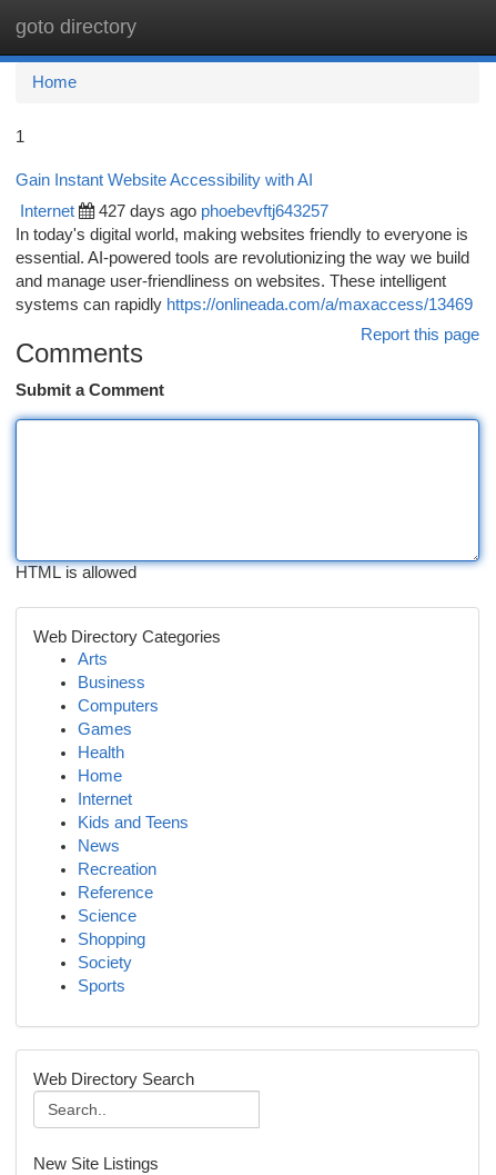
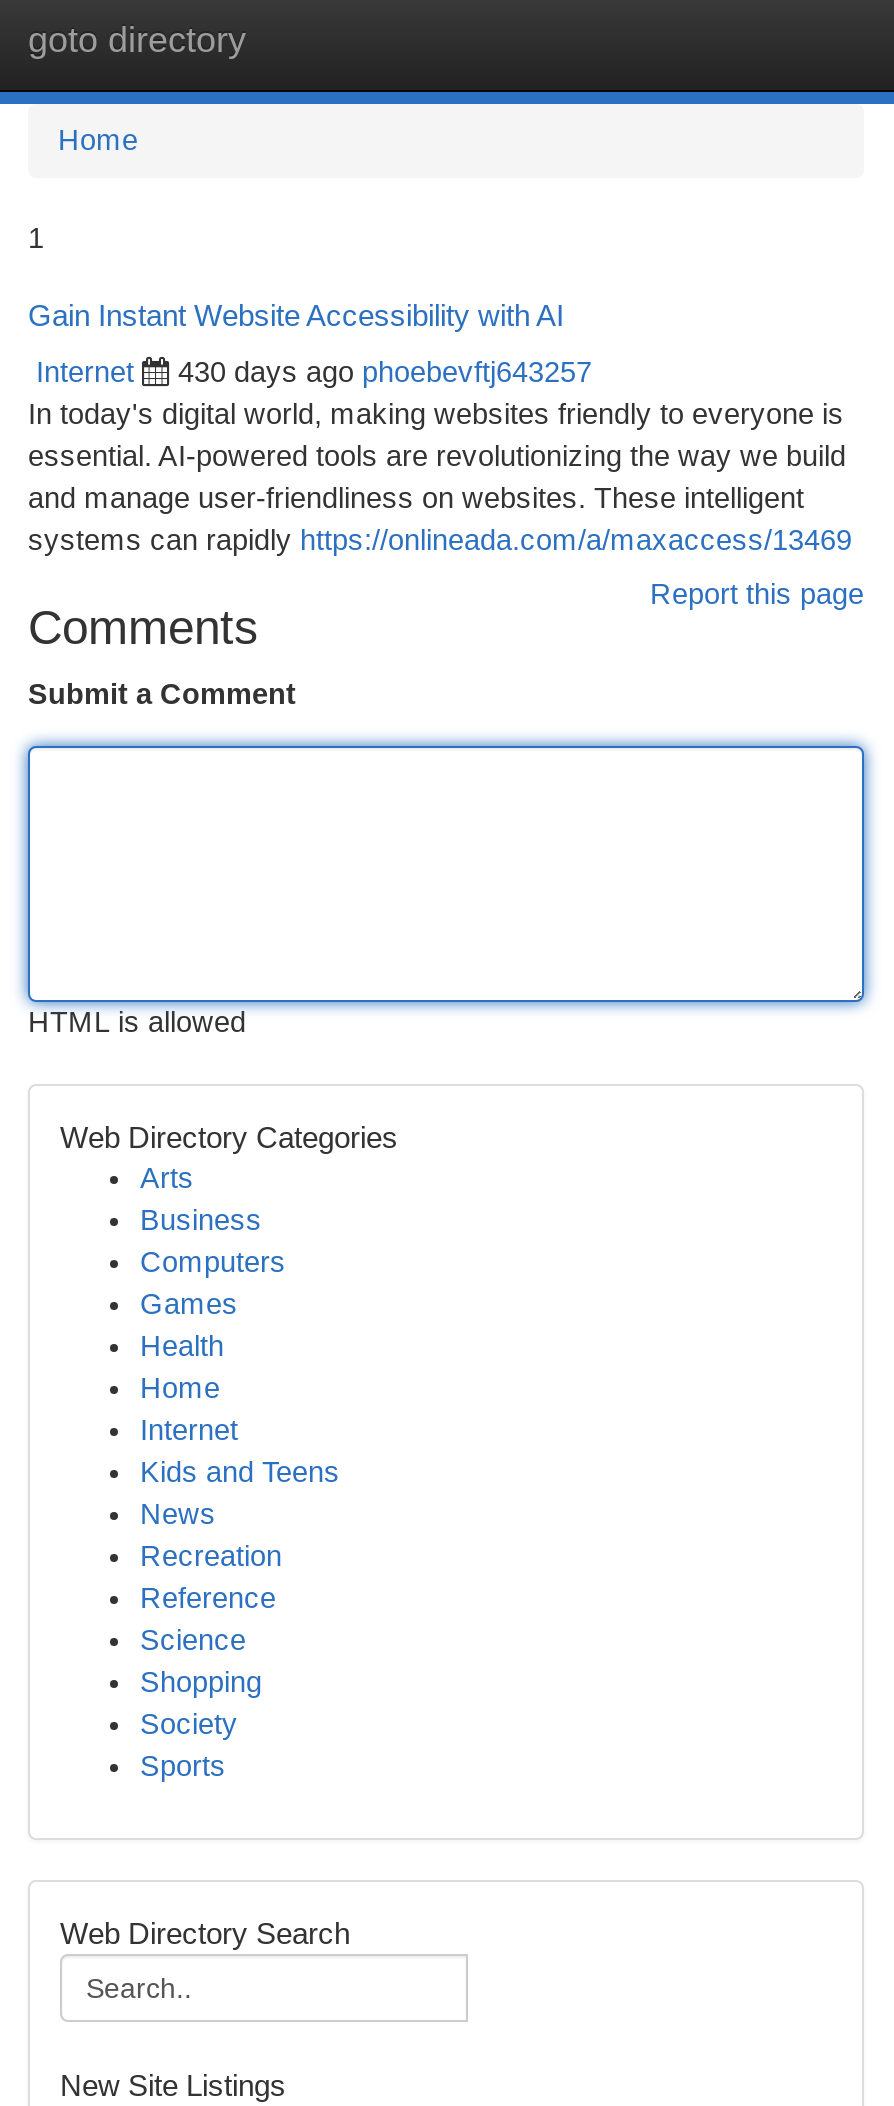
- 427 days ago phoebevftj643257
+ 430 days ago phoebevftj643257
